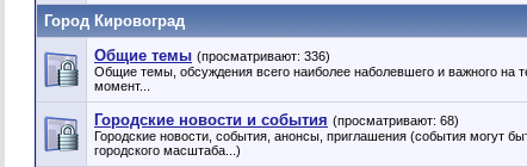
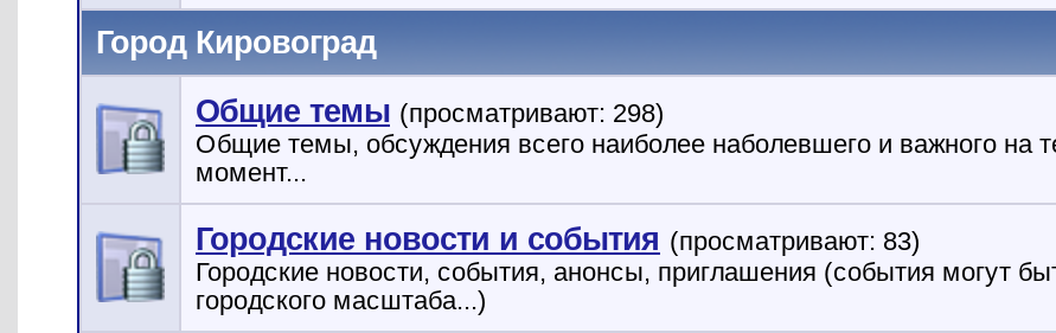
- Общие темы (просматривают: 336)
+ Общие темы (просматривают: 298)

- Городские новости и события (просматривают: 68)
+ Городские новости и события (просматривают: 83)
